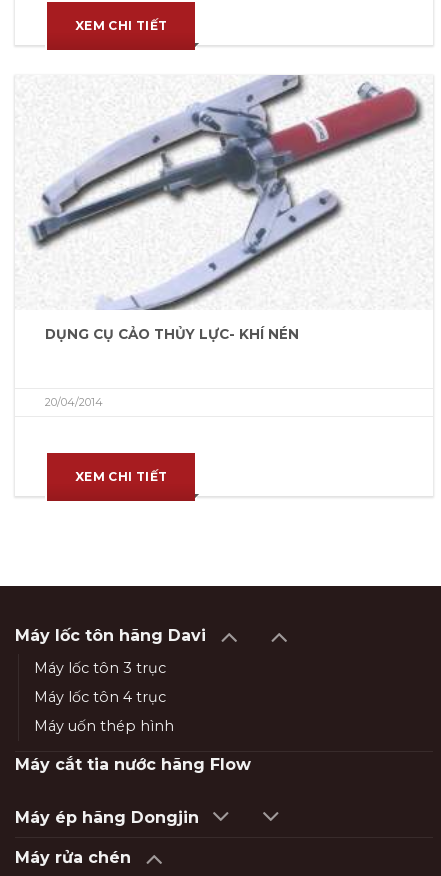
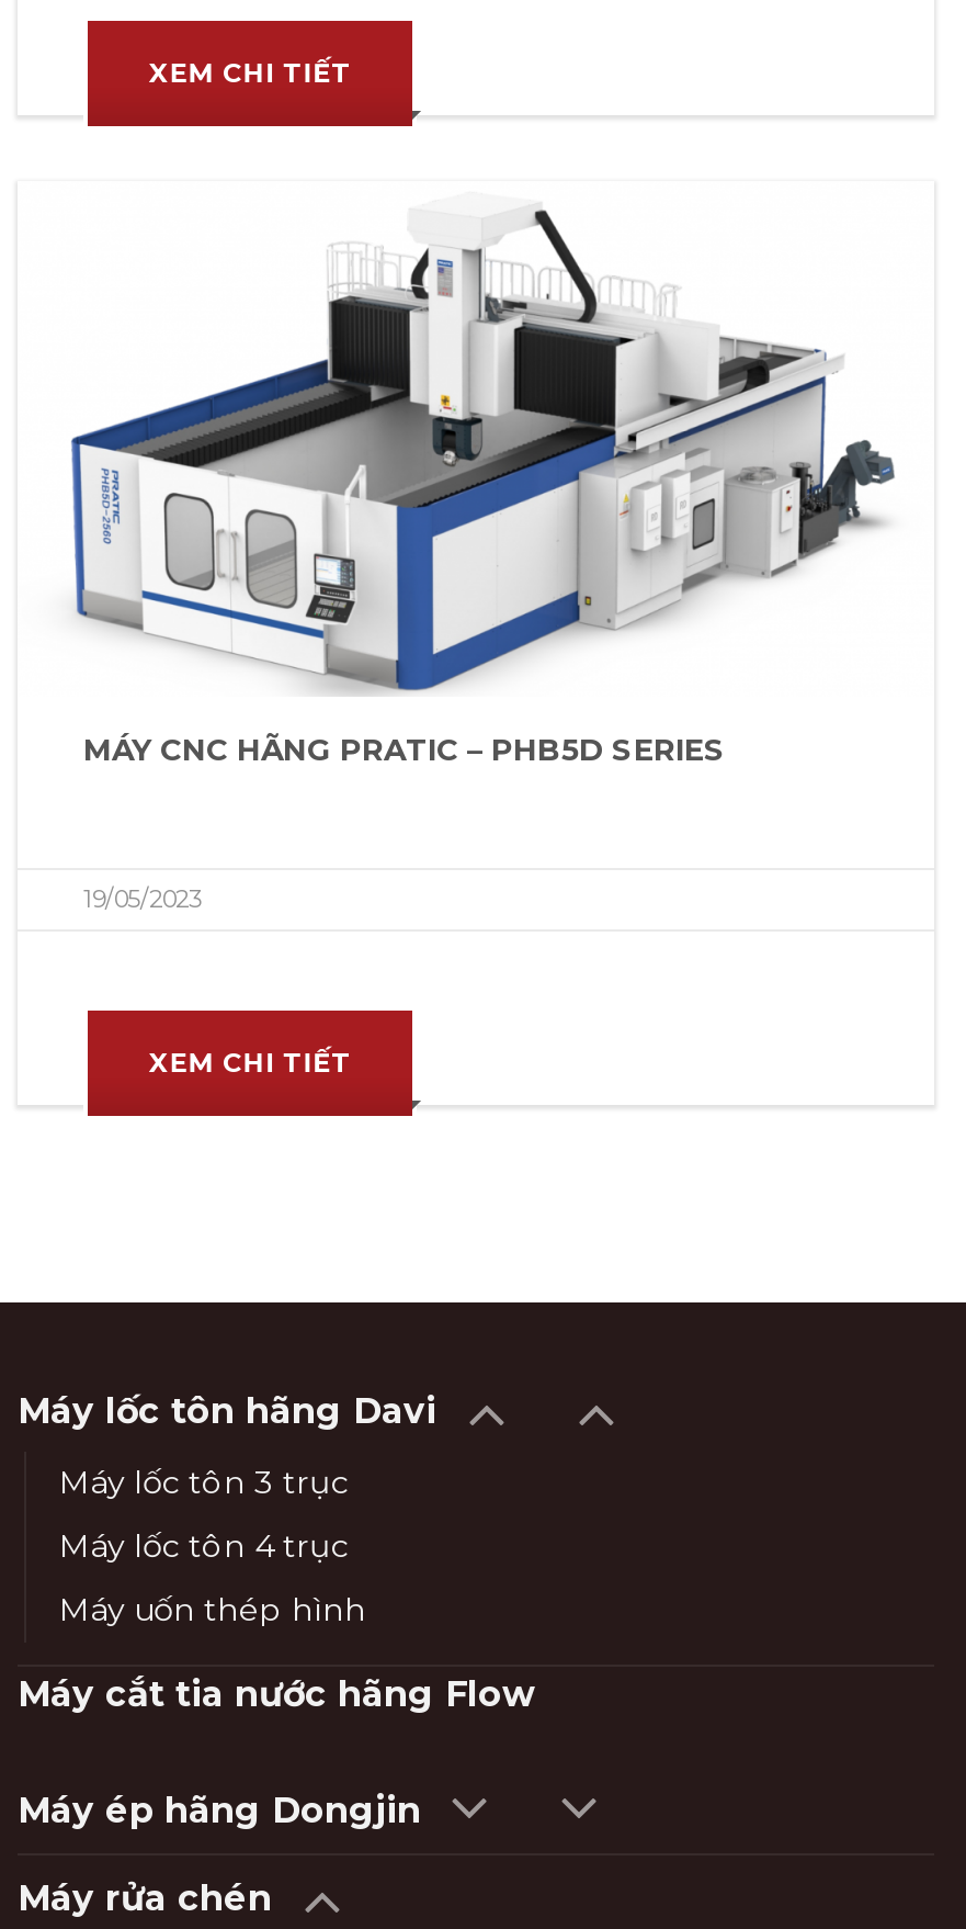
- [image]
- DỤNG CỤ CẢO THỦY LỰC- KHÍ NÉN
+ [image]
+ MÁY CNC HÃNG PRATIC – PHB5D SERIES

- 20/04/2014
+ 19/05/2023
